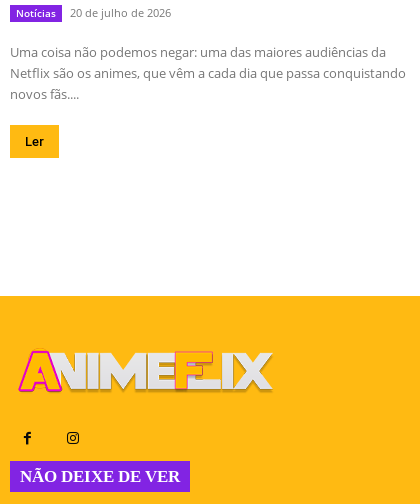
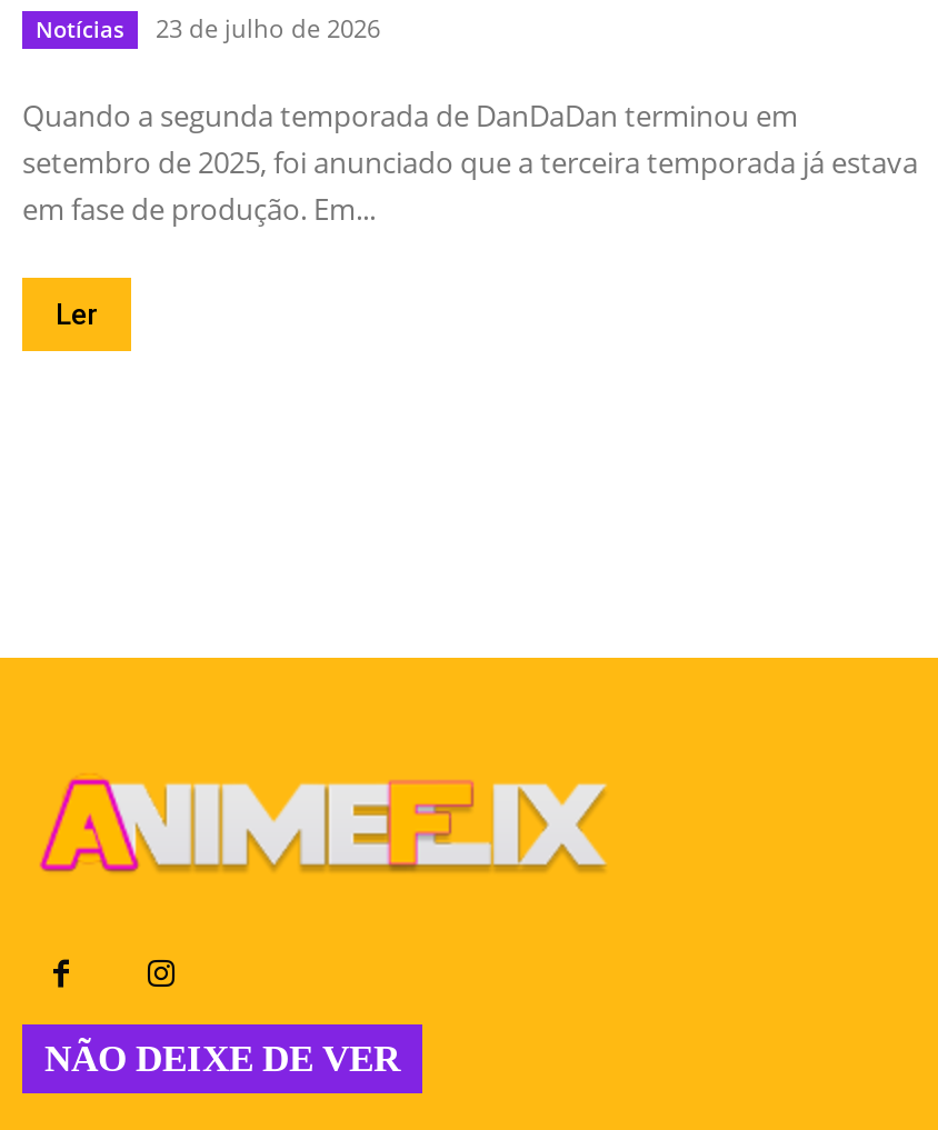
- Notícias 20 de julho de 2026
+ Notícias 23 de julho de 2026

- Uma coisa não podemos negar: uma das maiores audiências da
- Netflix são os animes, que vêm a cada dia que passa conquistando
- novos fãs....
+ Quando a segunda temporada de DanDaDan terminou em
+ setembro de 2025, foi anunciado que a terceira temporada já estava
+ em fase de produção. Em...
